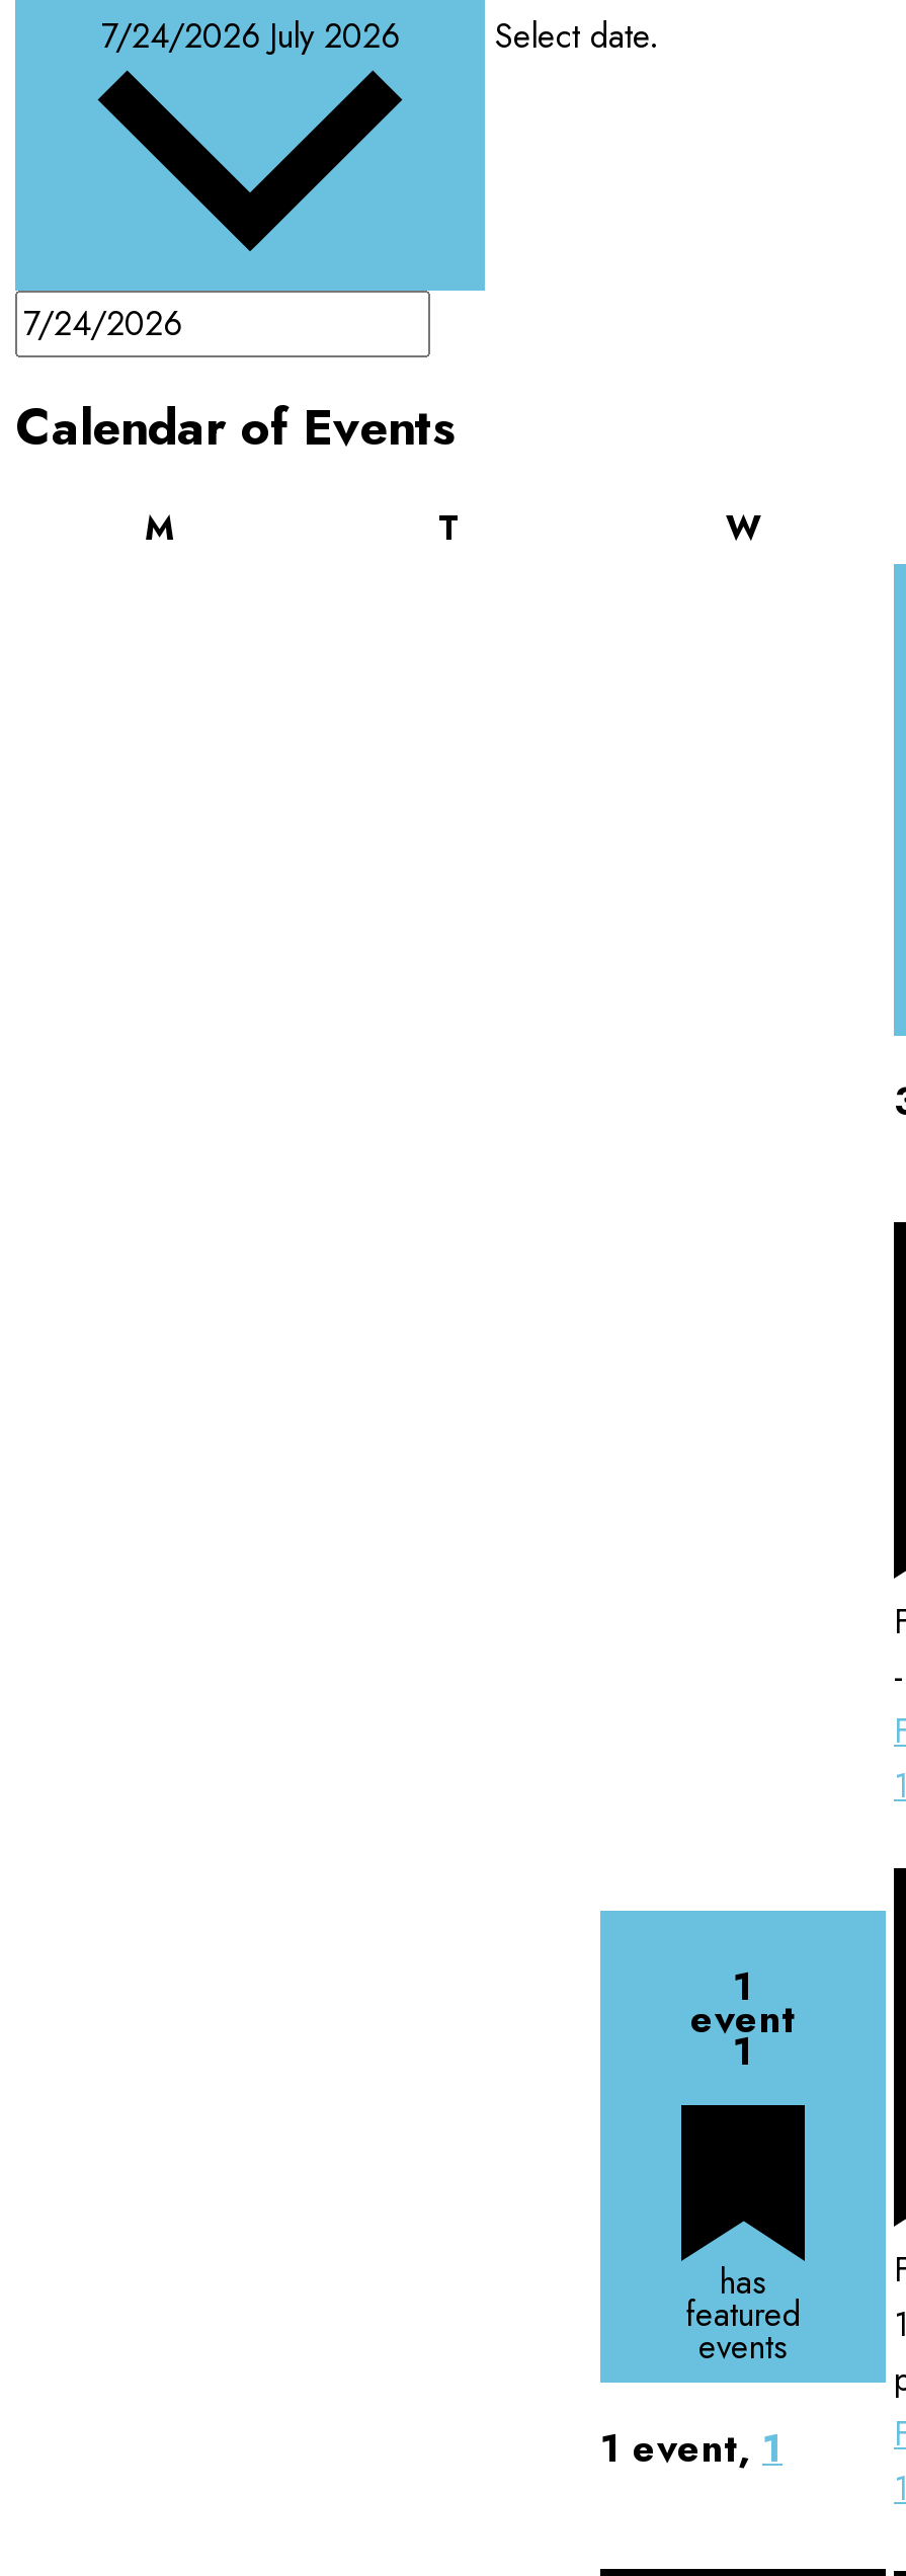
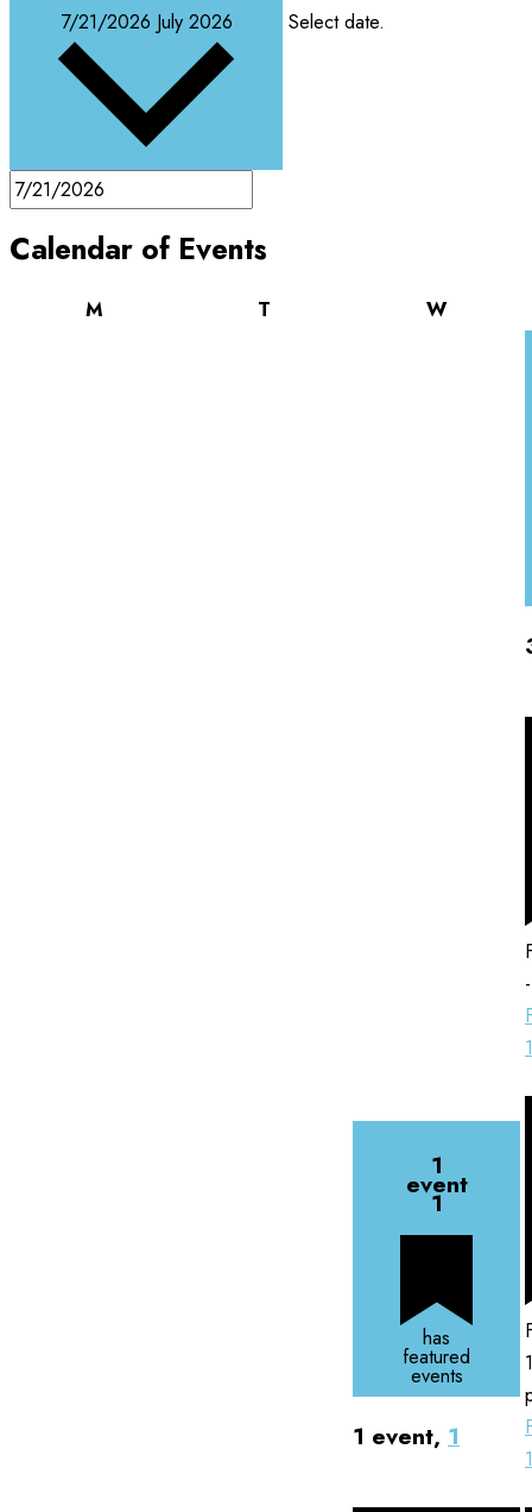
- 7/24/2026 July 2026 Select date.
+ 7/21/2026 July 2026 Select date.
